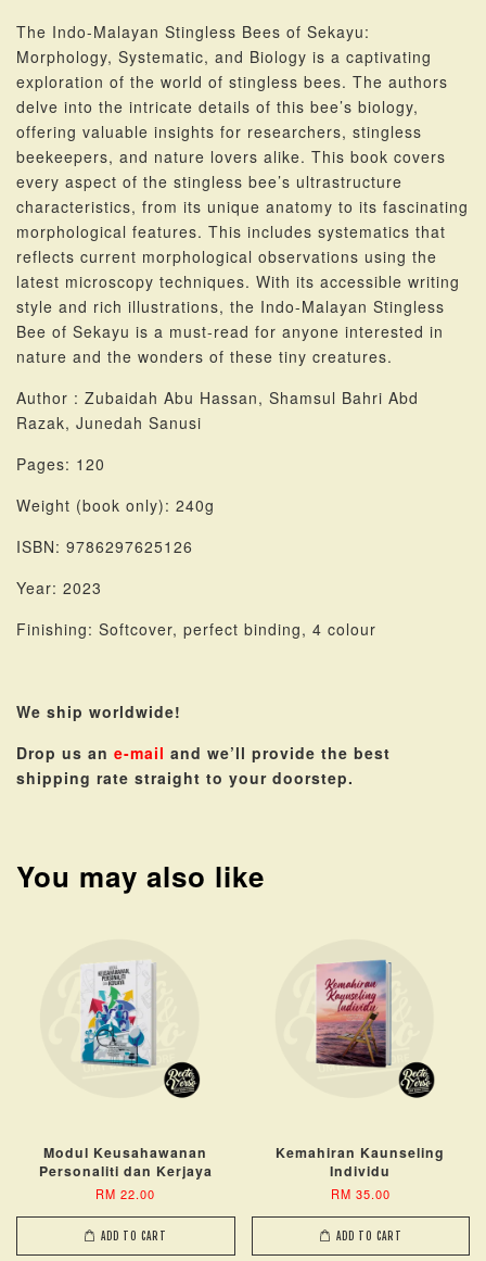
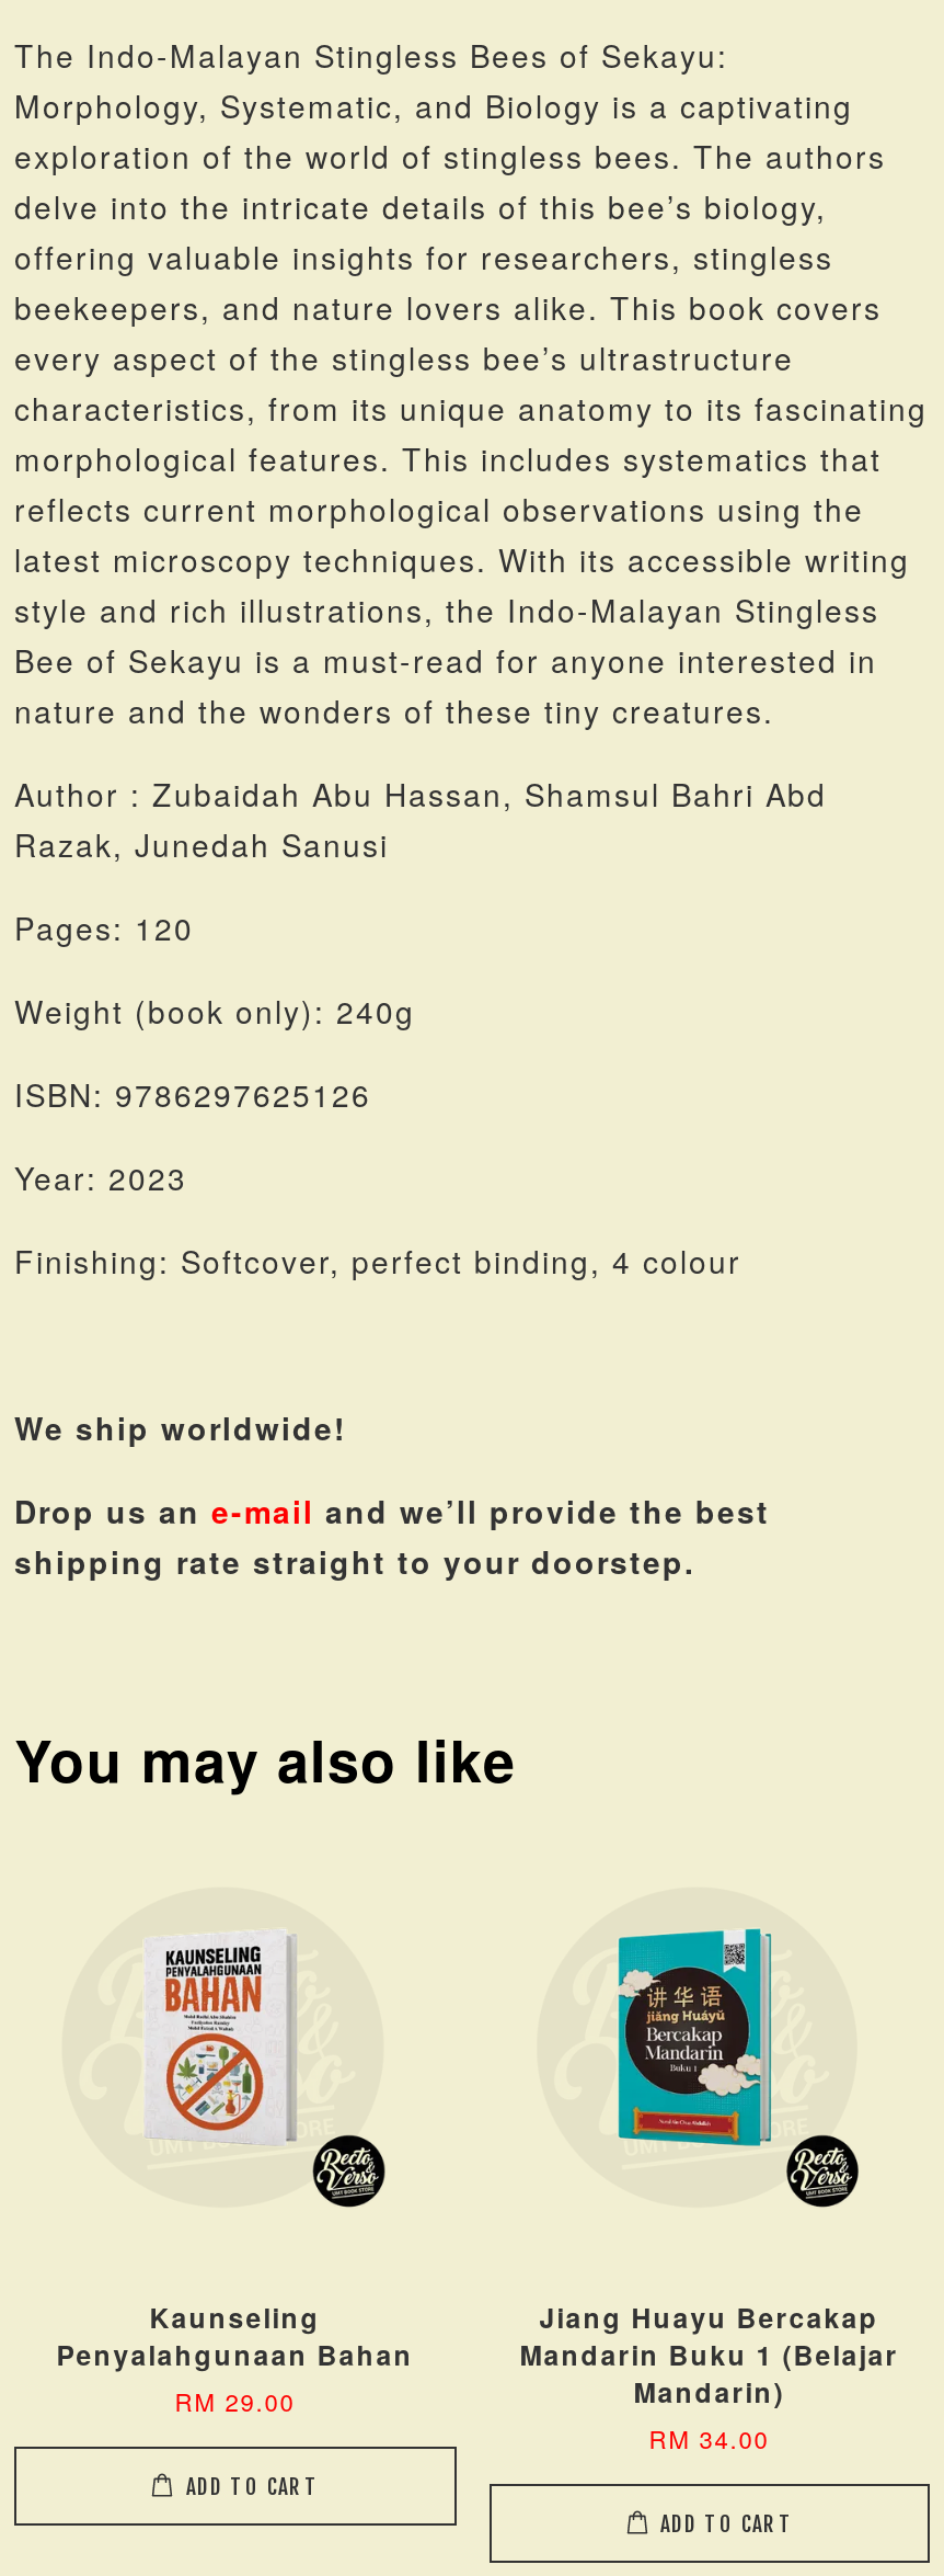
- [image]
+ [image]

- [image]
+ [image]

- Modul Keusahawanan
- Personaliti dan Kerjaya
- RM 22.00
+ Kaunseling
+ Penyalahgunaan Bahan
+ RM 29.00

- Kemahiran Kaunseling
- Individu
- RM 35.00
+ Jiang Huayu Bercakap
+ Mandarin Buku 1 (Belajar
+ Mandarin)
+ RM 34.00
